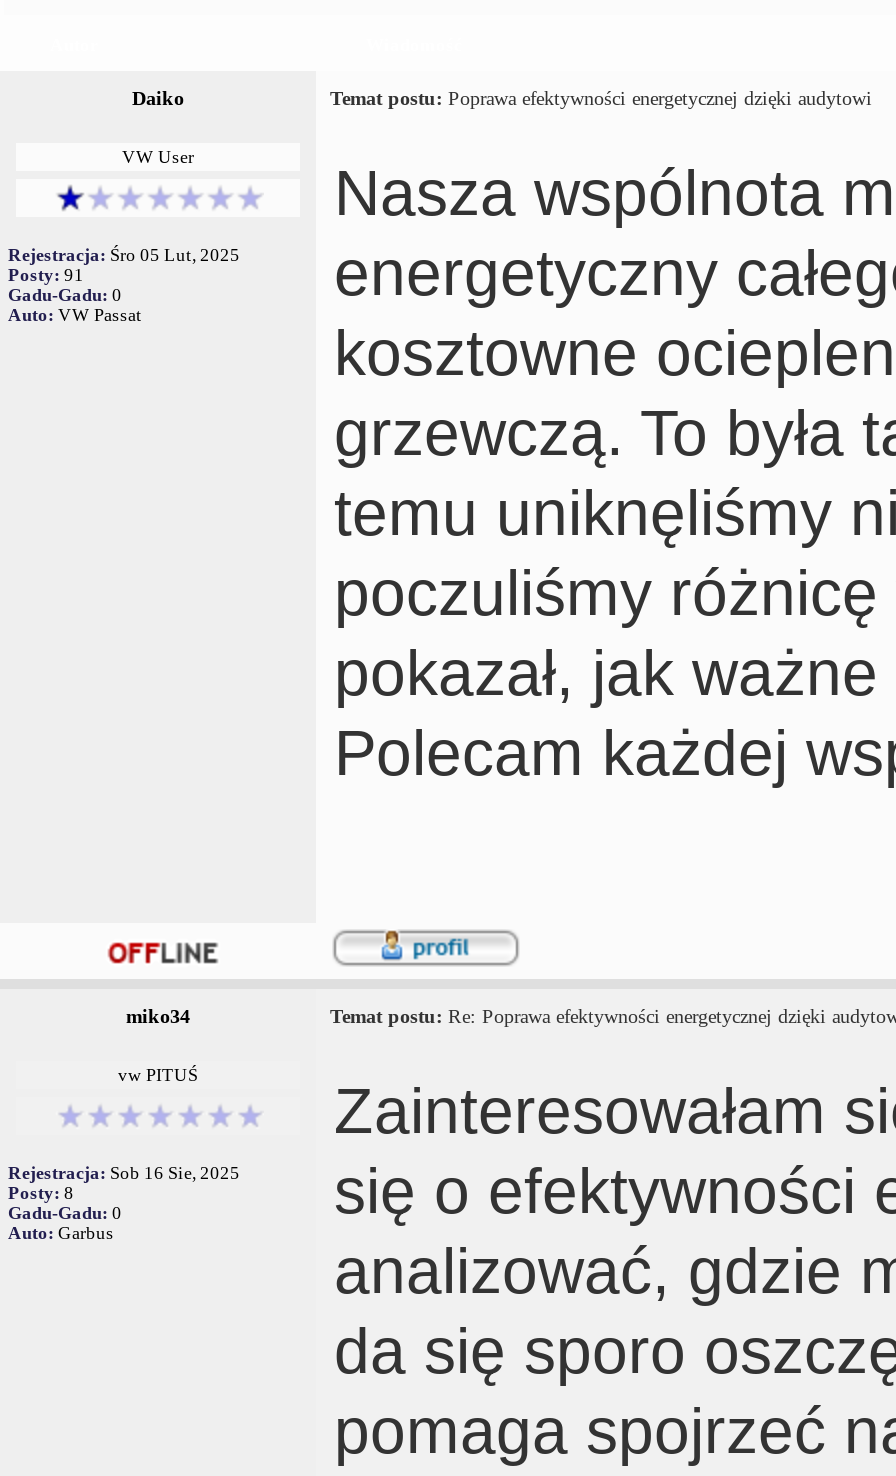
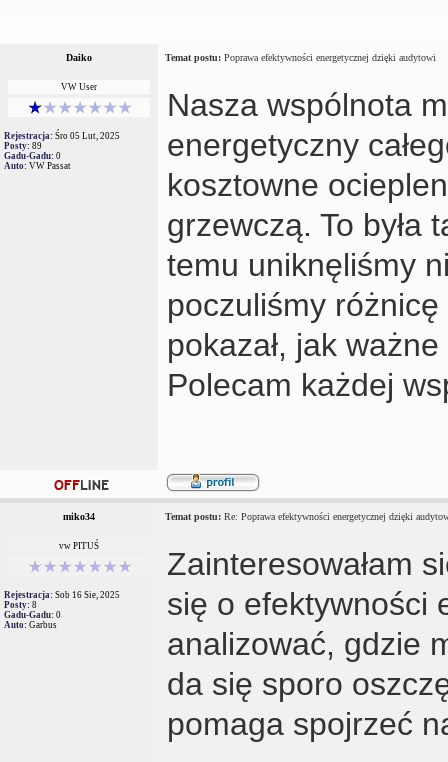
- Posty: 91
+ Posty: 89
